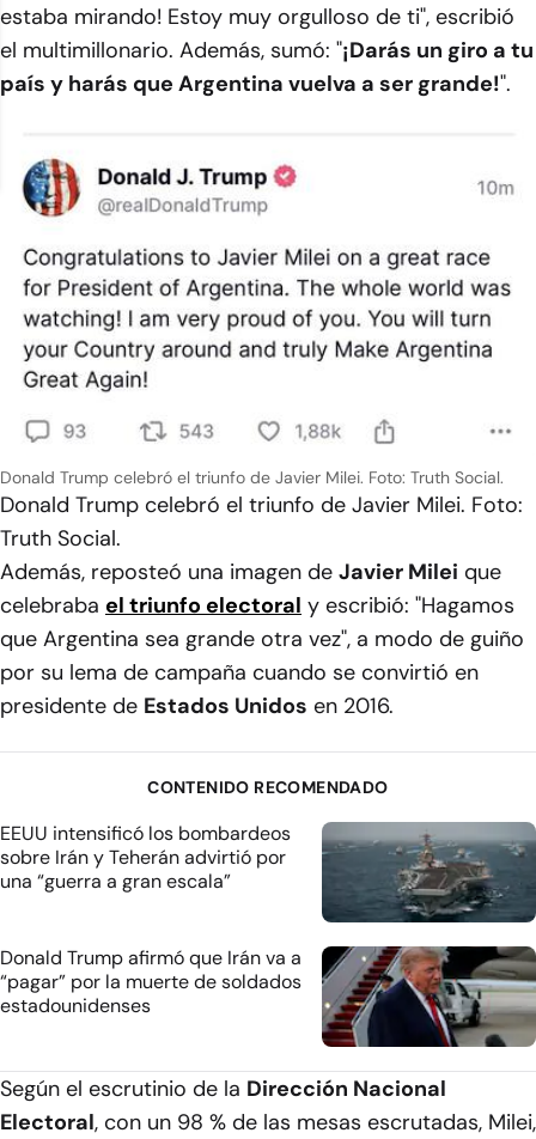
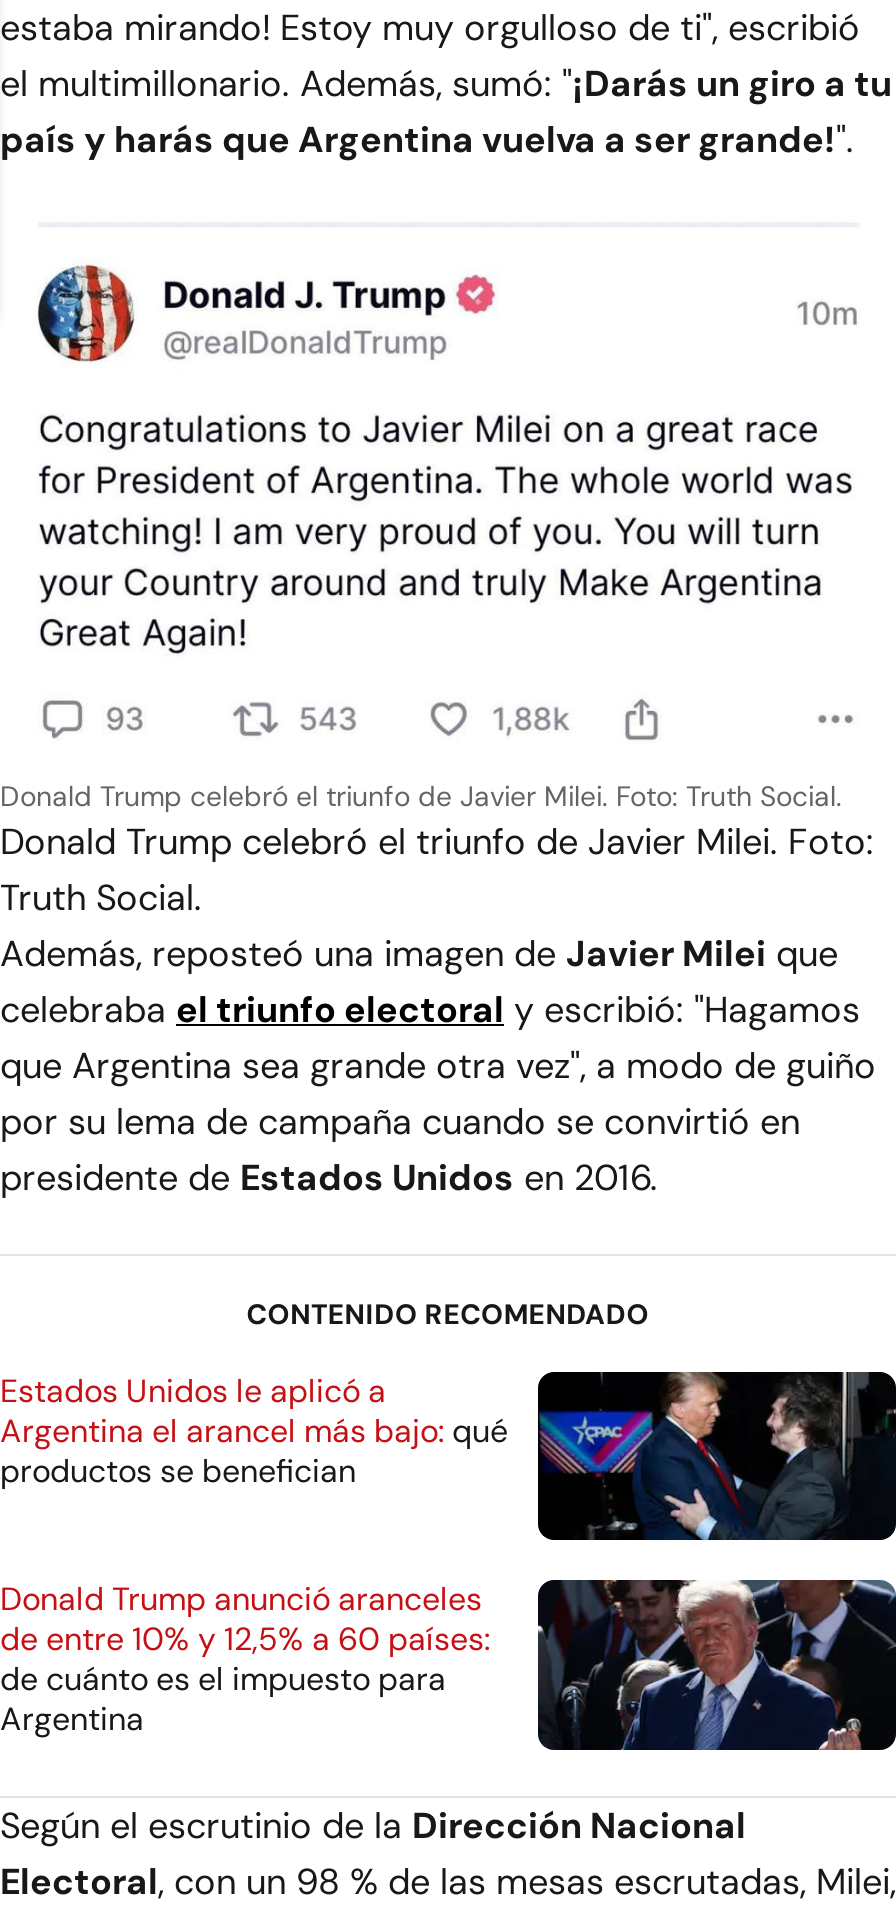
- [image]
- EEUU intensificó los bombardeos
- sobre Irán y Teherán advirtió por
- una “guerra a gran escala”
+ [image]
+ Estados Unidos le aplicó a
+ Argentina el arancel más bajo: qué
+ productos se benefician

- [image]
- Donald Trump afirmó que Irán va a
- “pagar” por la muerte de soldados
- estadounidenses
+ [image]
+ Donald Trump anunció aranceles
+ de entre 10% y 12,5% a 60 países:
+ de cuánto es el impuesto para
+ Argentina
